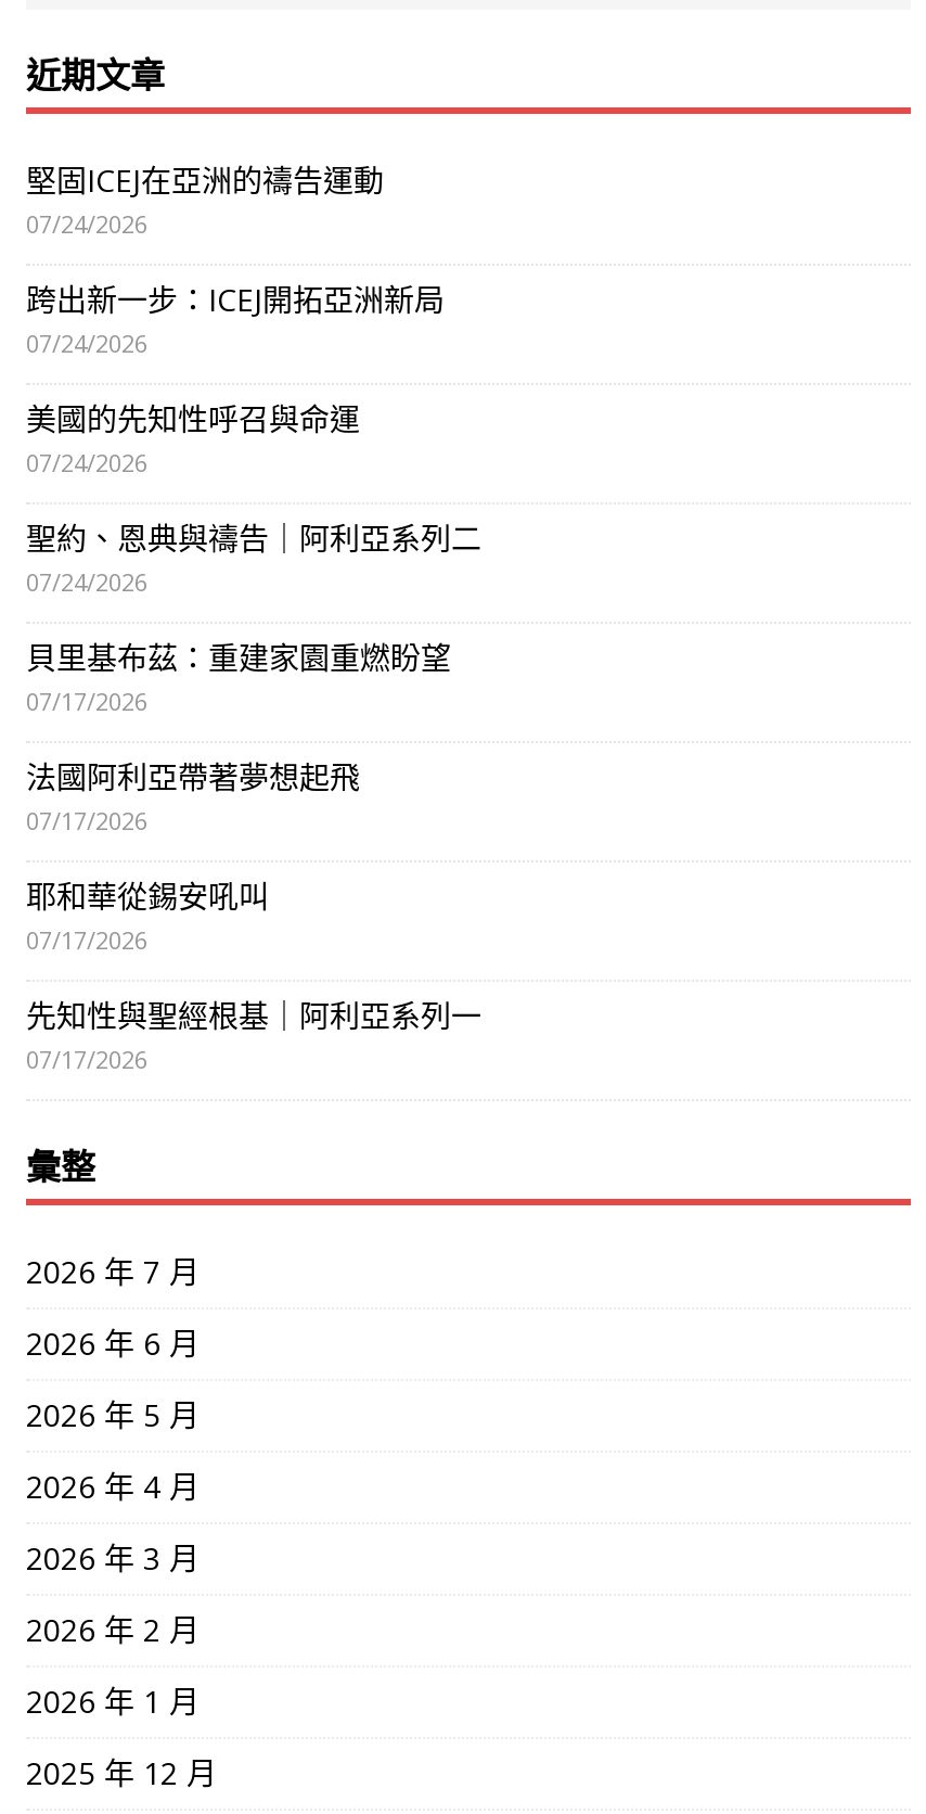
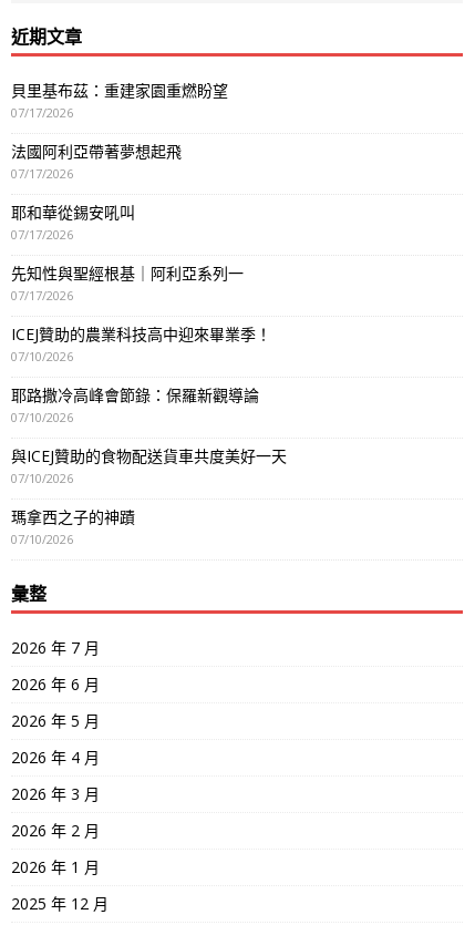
- 堅固ICEJ在亞洲的禱告運動
- 07/24/2026
- 跨出新一步：ICEJ開拓亞洲新局
- 07/24/2026
- 美國的先知性呼召與命運
- 07/24/2026
- 聖約、恩典與禱告｜阿利亞系列二
- 07/24/2026

moved up: 貝里基布茲：重建家園重燃盼望 | 07/17/2026 | 法國阿利亞帶著夢想起飛 | 07/17/2026 | 耶和華從錫安吼叫 | 07/17/2026 | 先知性與聖經根基｜阿利亞系列一 | 07/17/2026

+ ICEJ贊助的農業科技高中迎來畢業季！
+ 07/10/2026
+ 耶路撒冷高峰會節錄：保羅新觀導論
+ 07/10/2026
+ 與ICEJ贊助的食物配送貨車共度美好一天
+ 07/10/2026
+ 瑪拿西之子的神蹟
+ 07/10/2026
